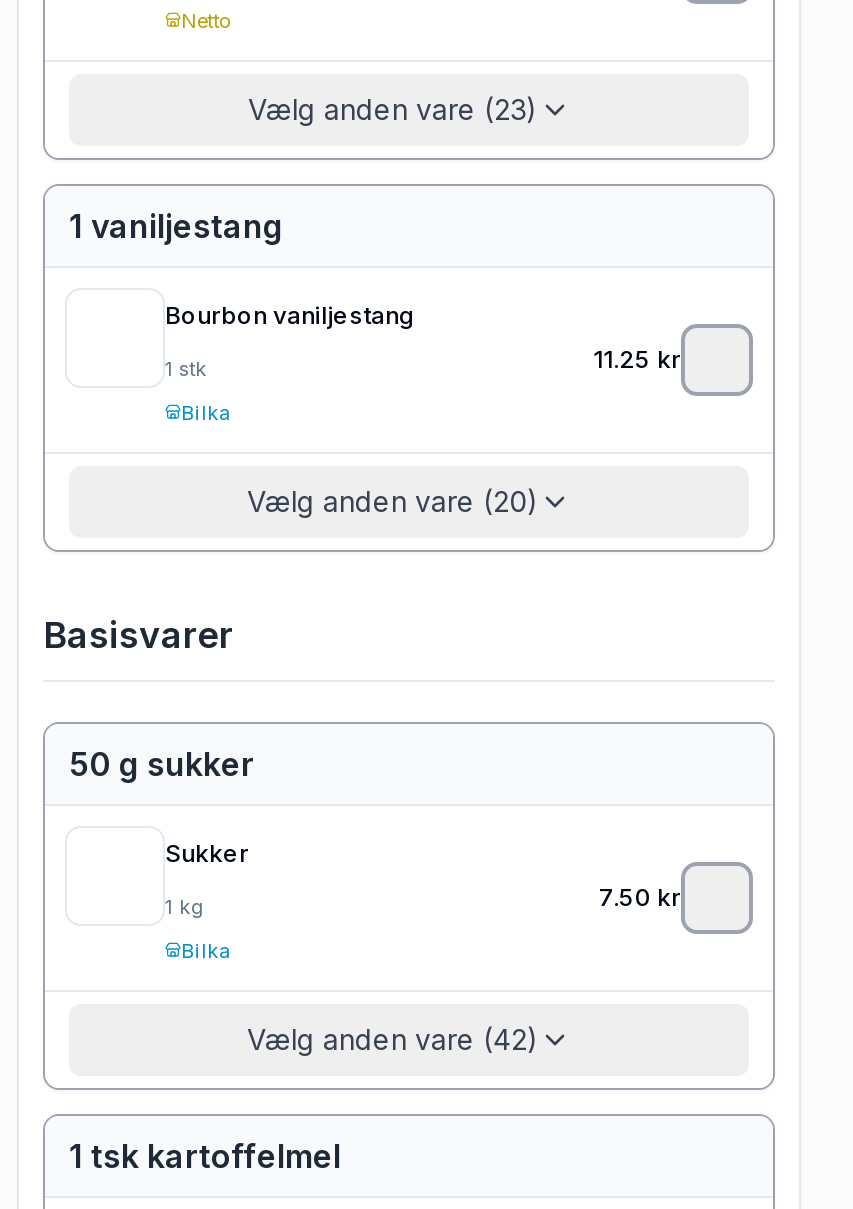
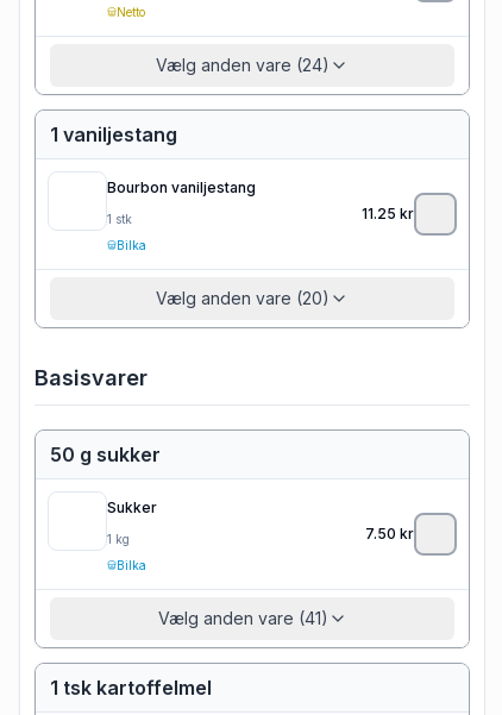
- Vælg anden vare (23)
+ Vælg anden vare (24)

- Vælg anden vare (42)
+ Vælg anden vare (41)
